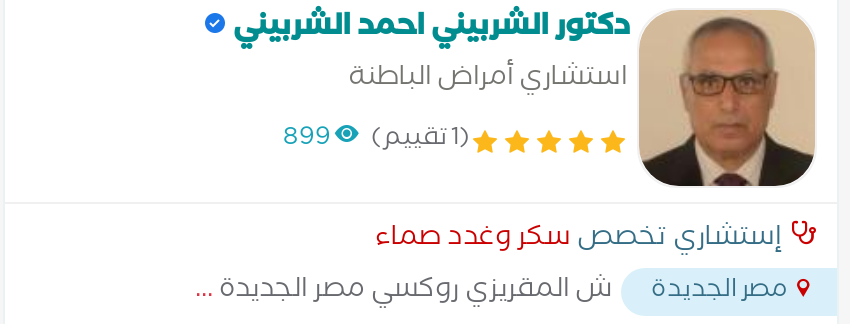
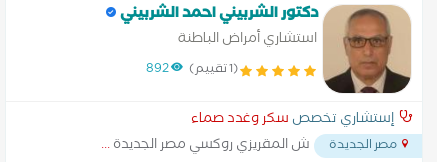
- 899
+ 892
